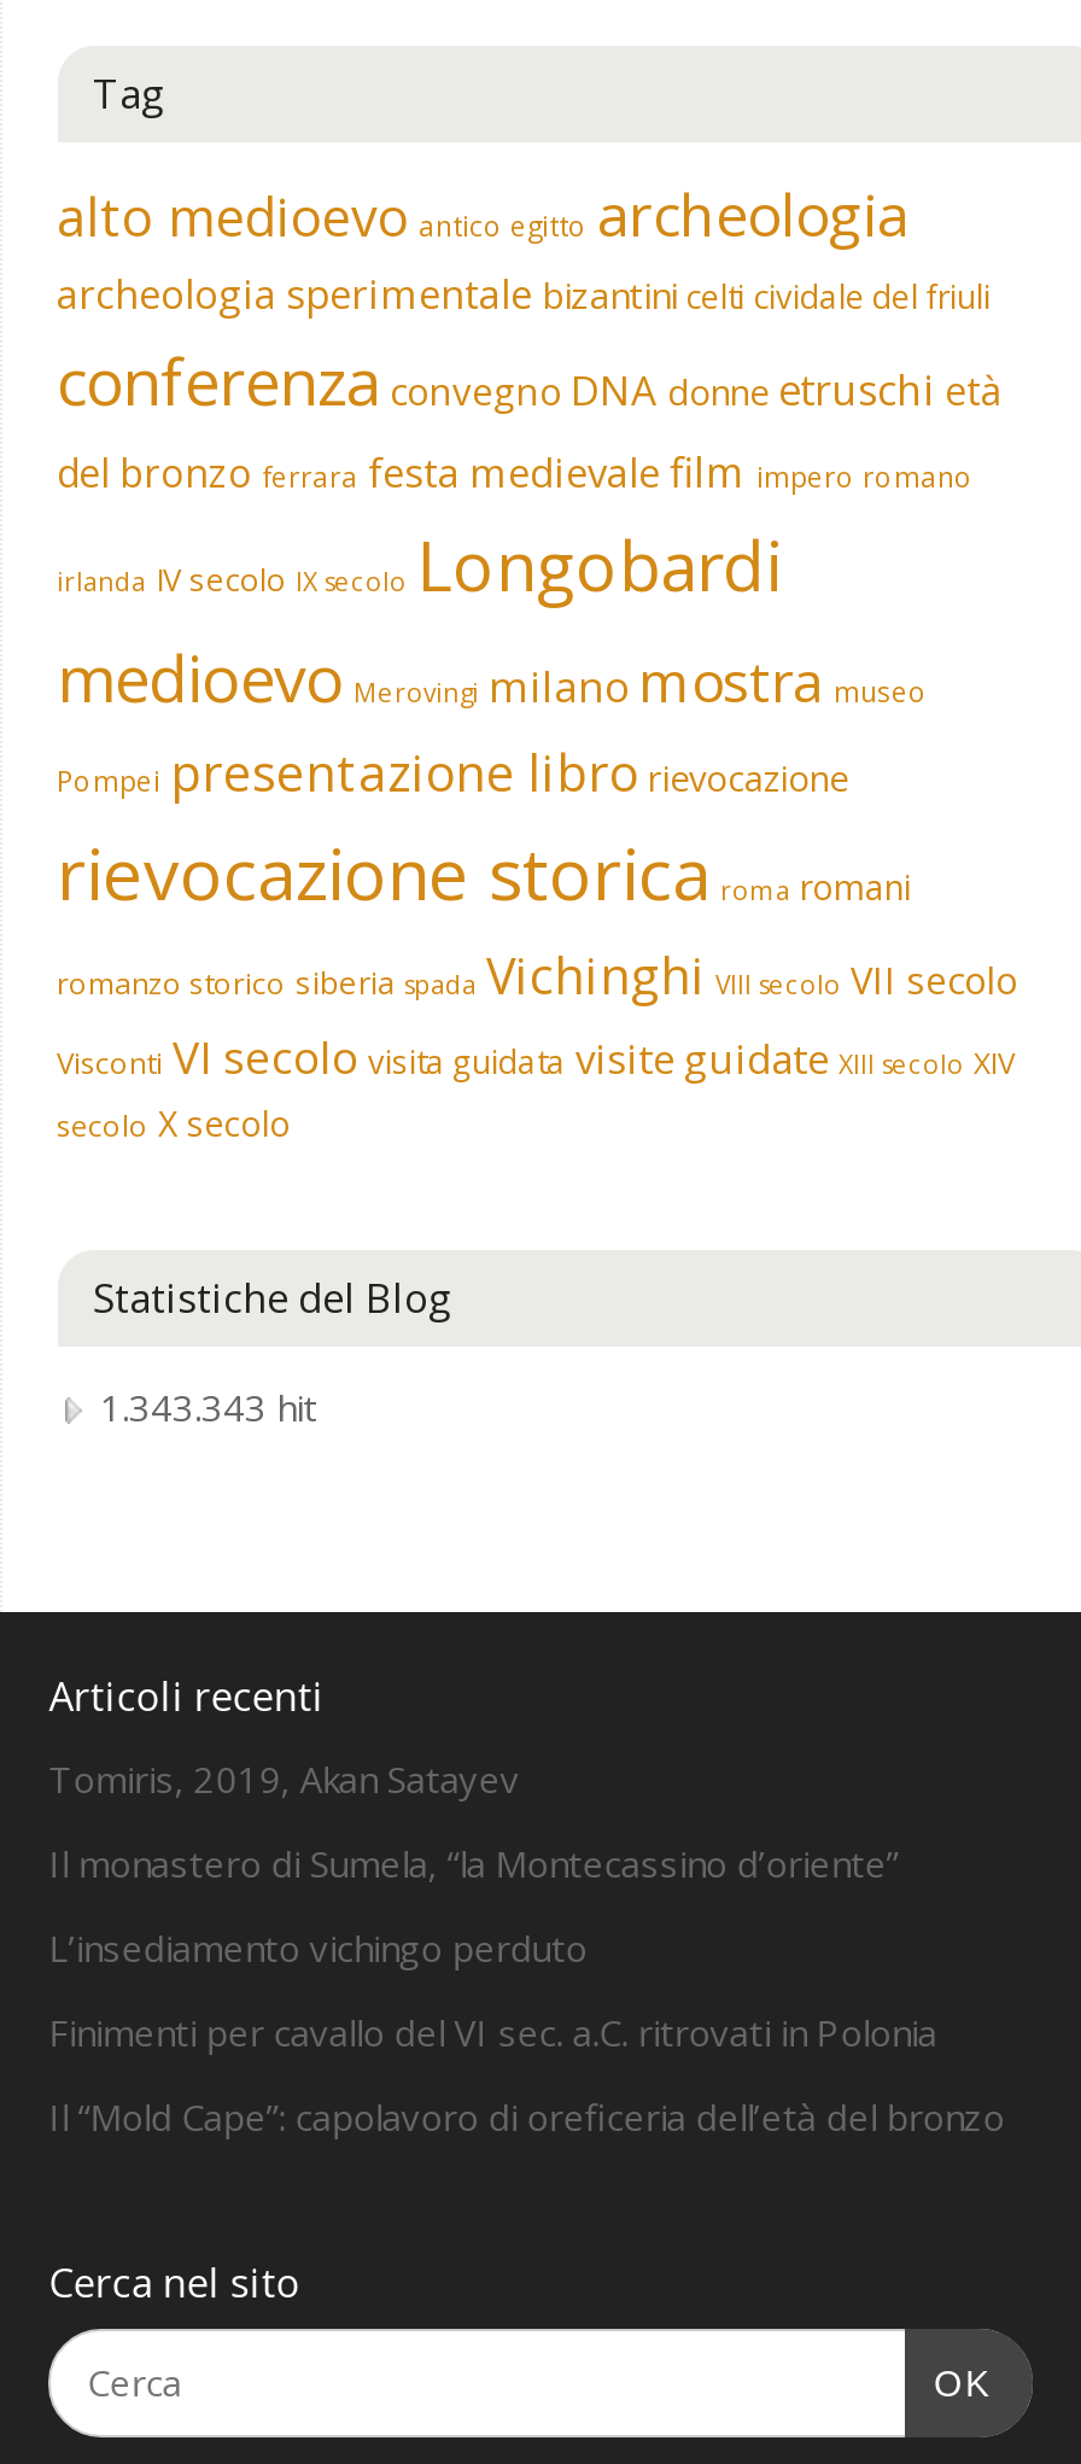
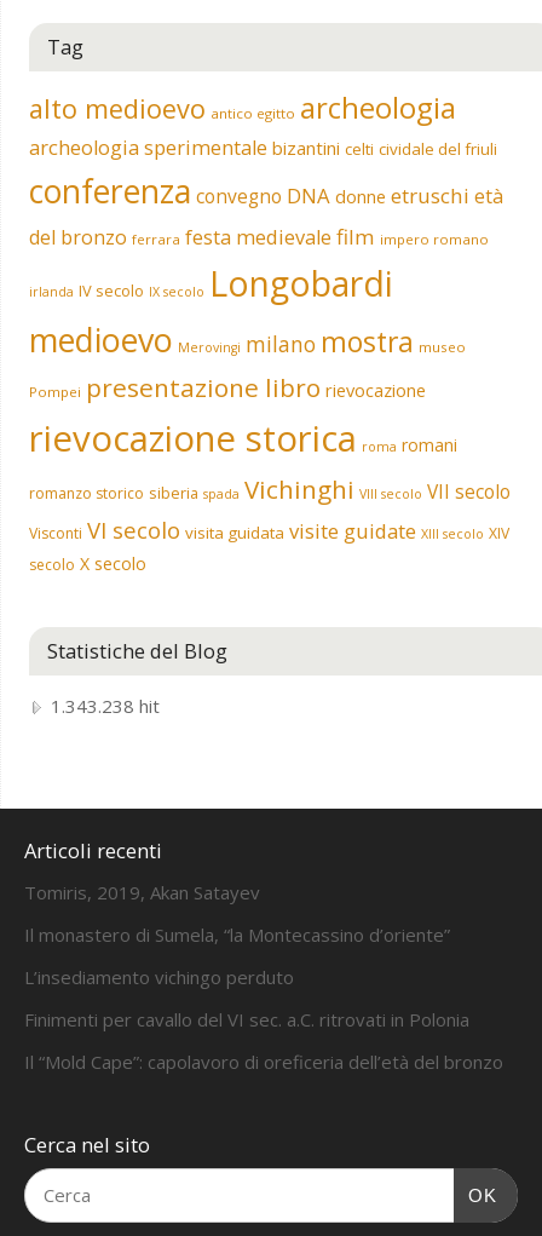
- 1.343.343 hit
+ 1.343.238 hit
